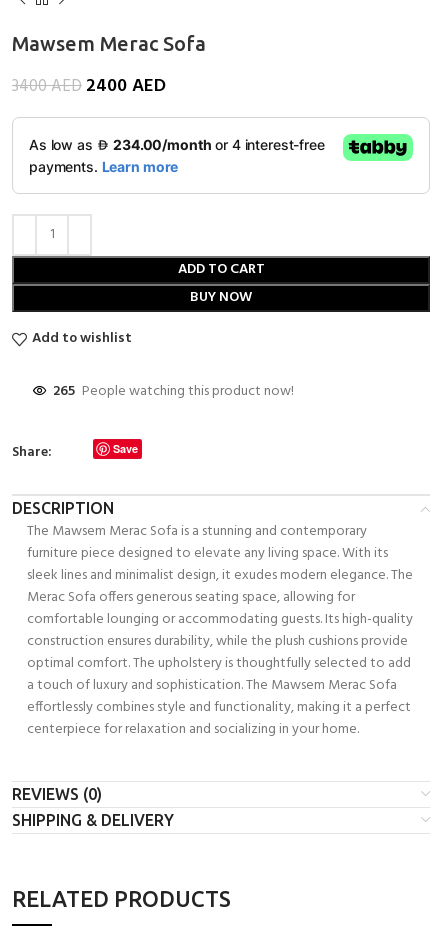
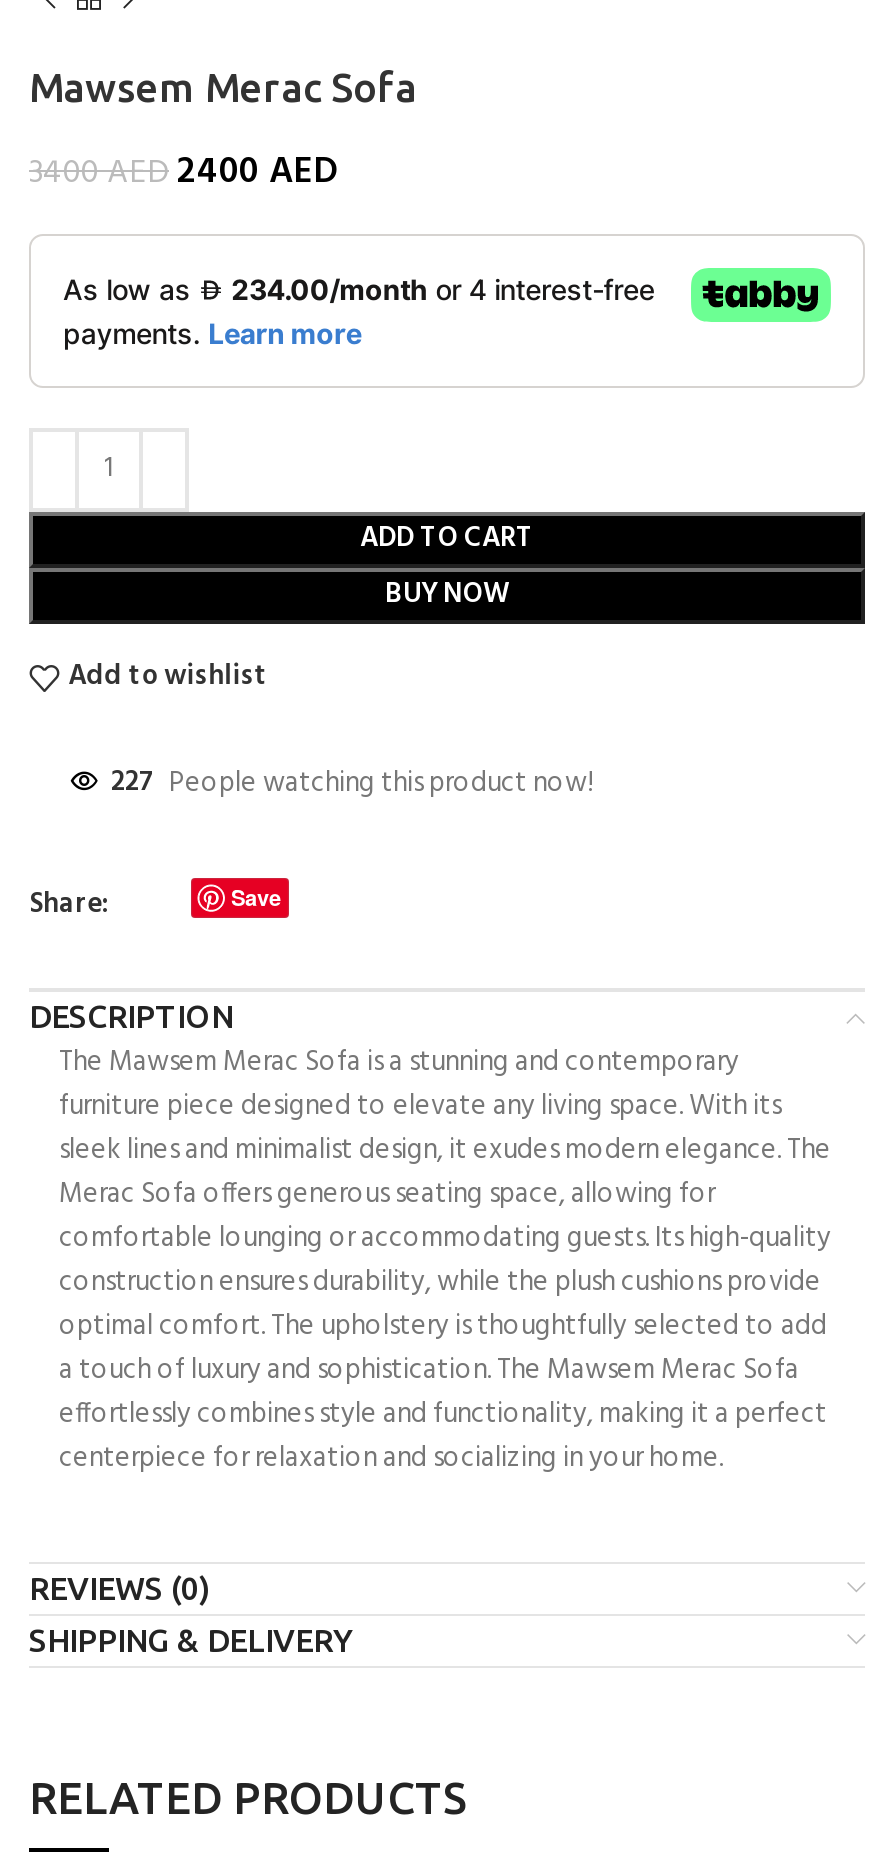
- 265 People watching this product now!
+ 227 People watching this product now!
